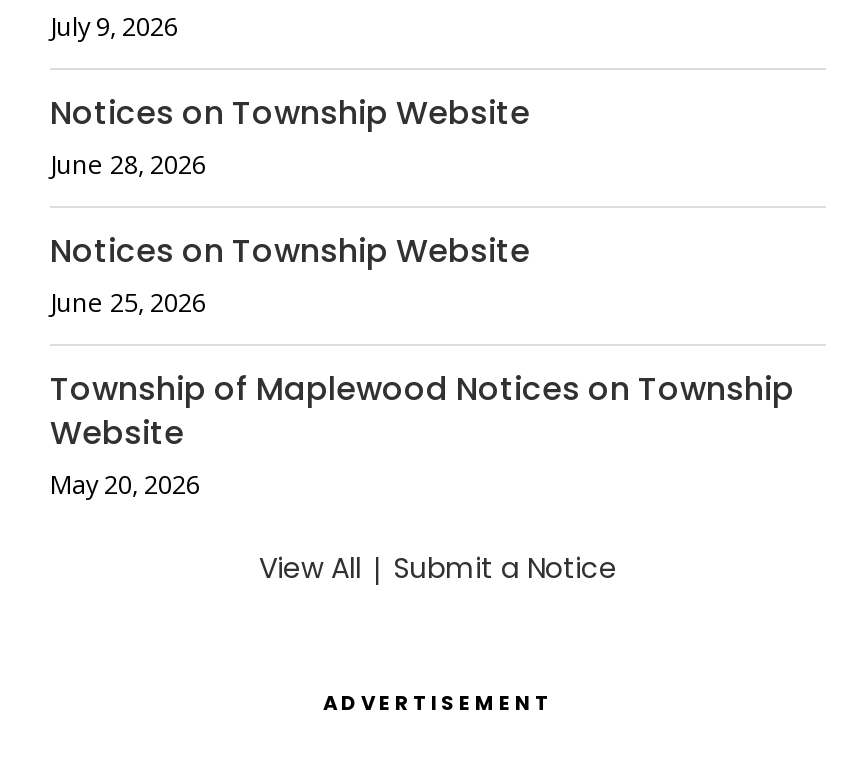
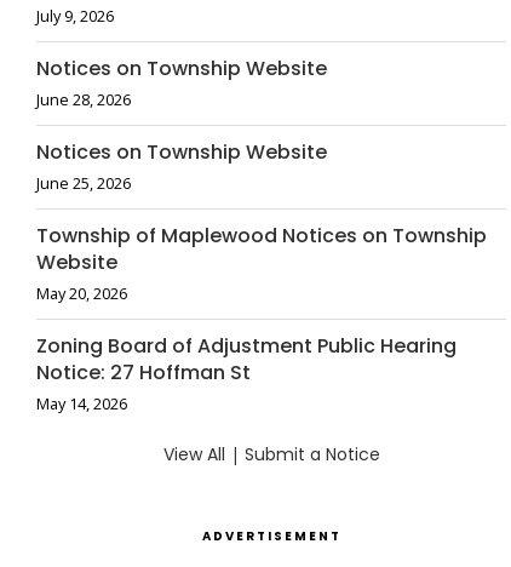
+ Zoning Board of Adjustment Public Hearing
+ Notice: 27 Hoffman St
+ May 14, 2026
